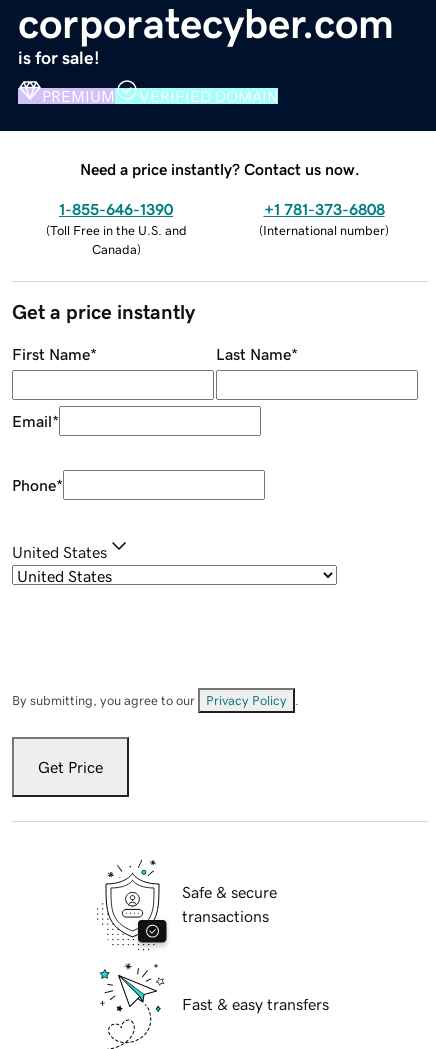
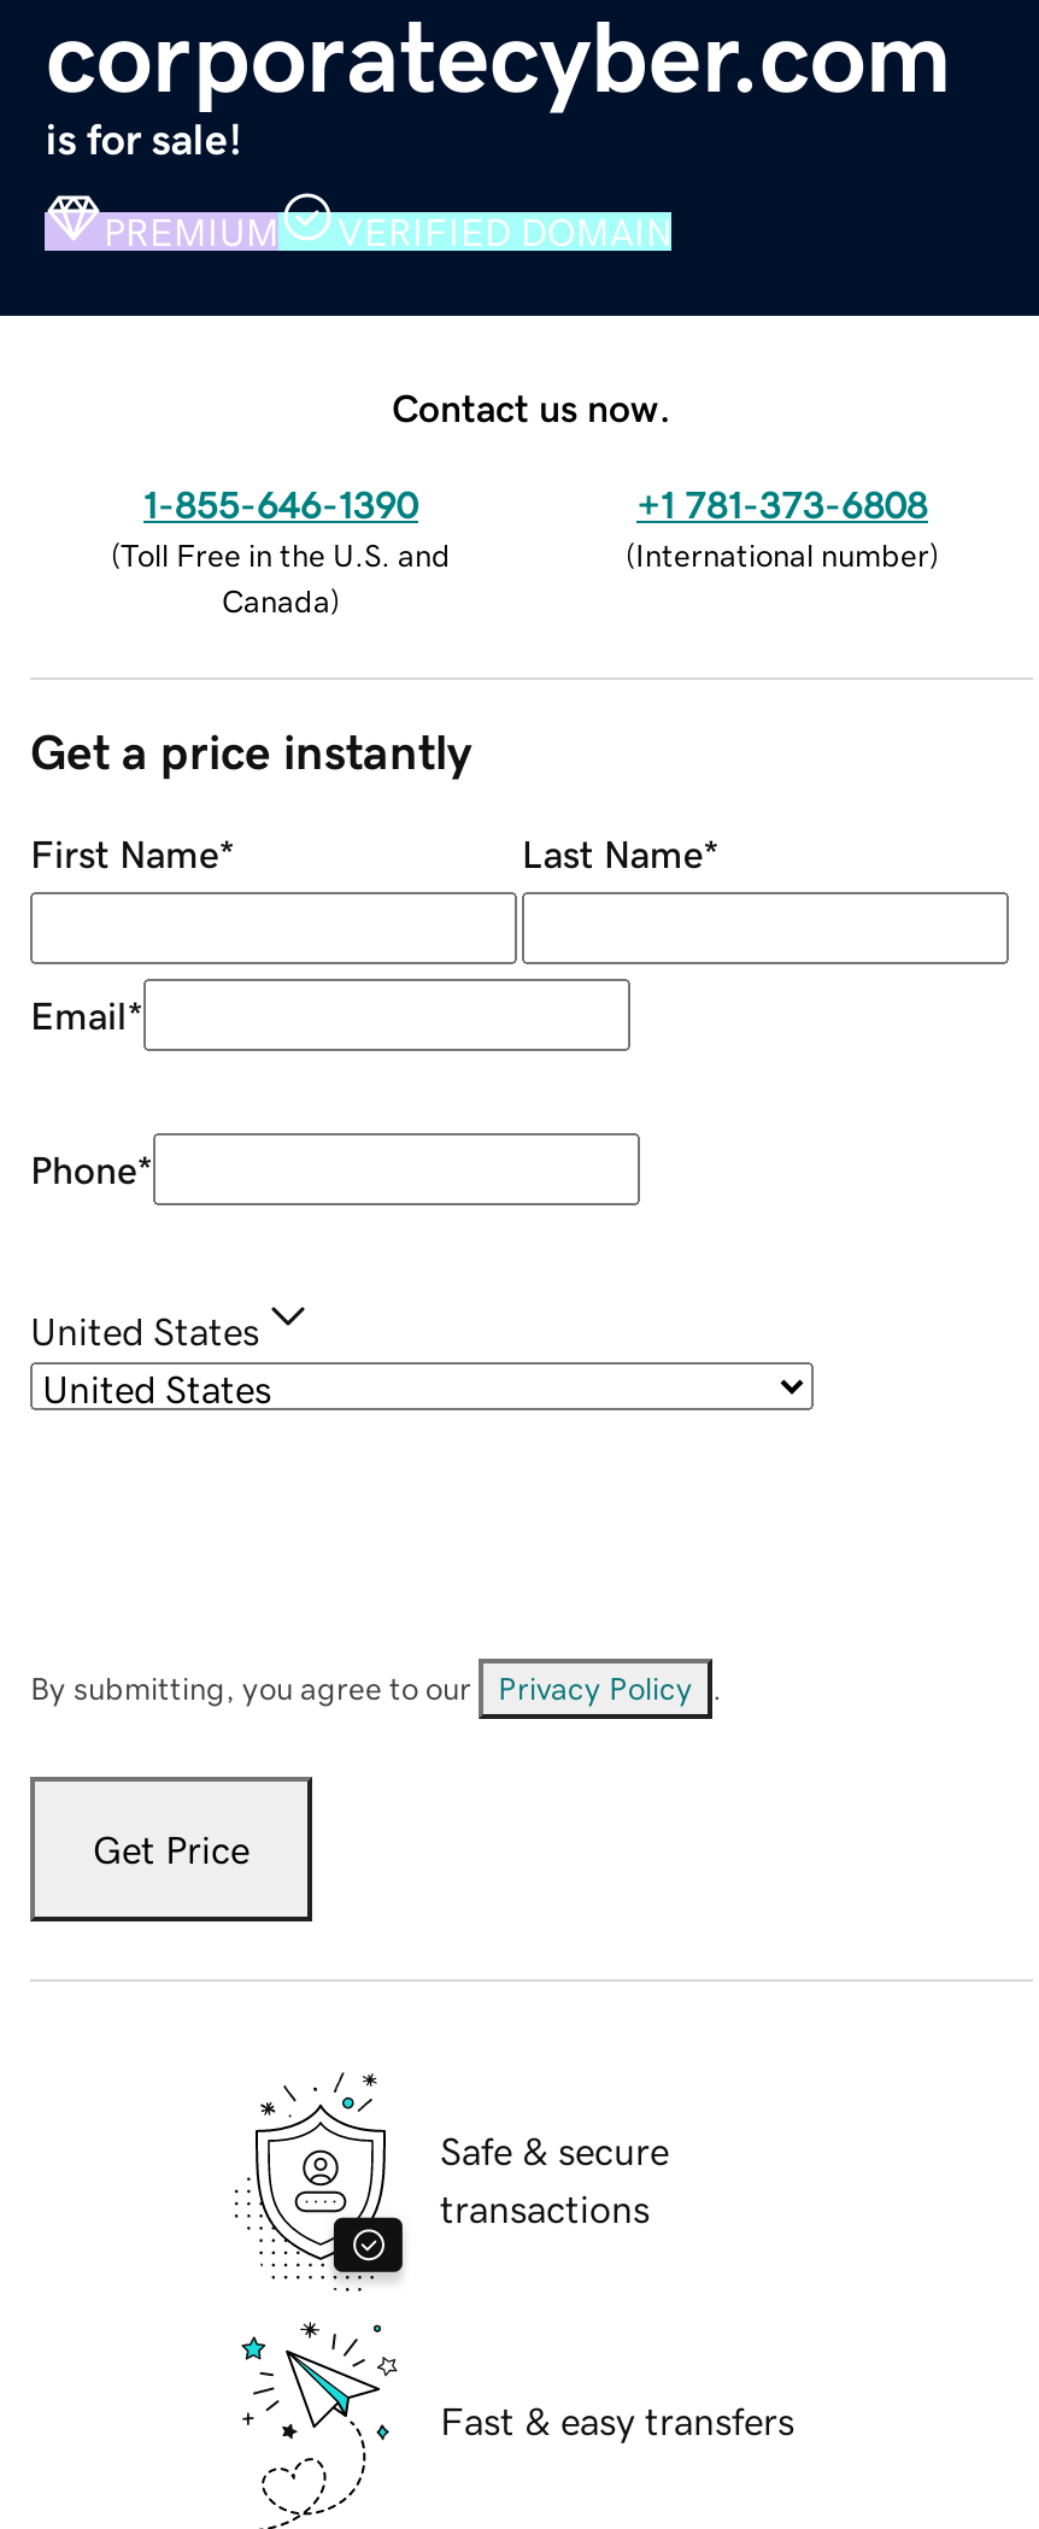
- Need a price instantly? Contact us now.
+ Contact us now.
